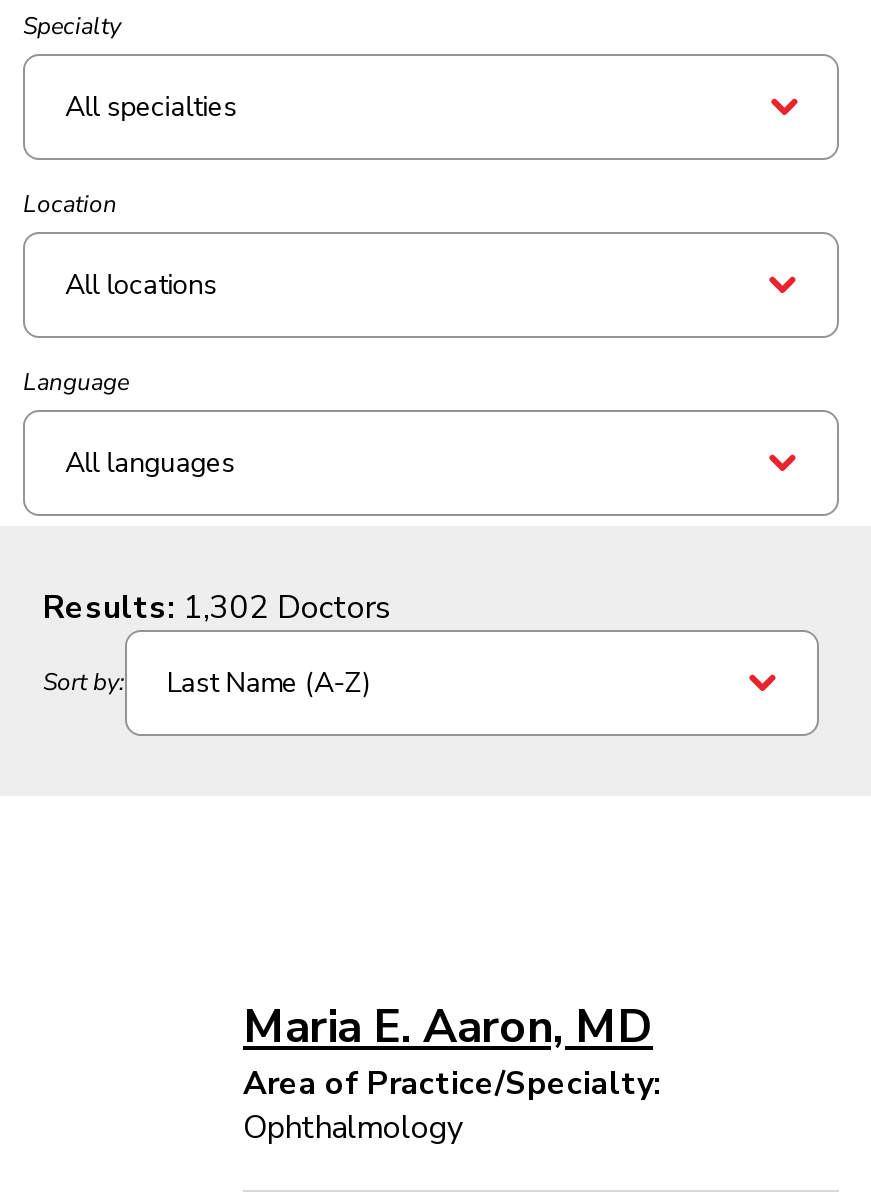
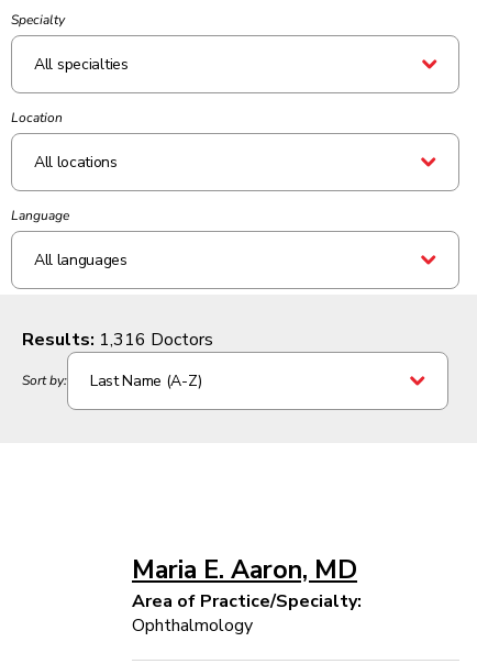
- Results: 1,302 Doctors
+ Results: 1,316 Doctors
